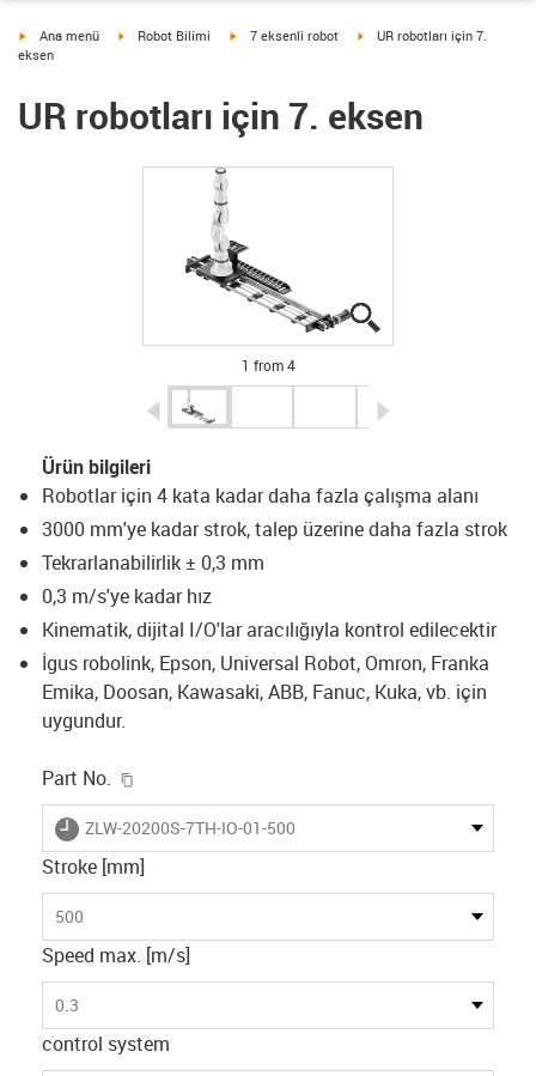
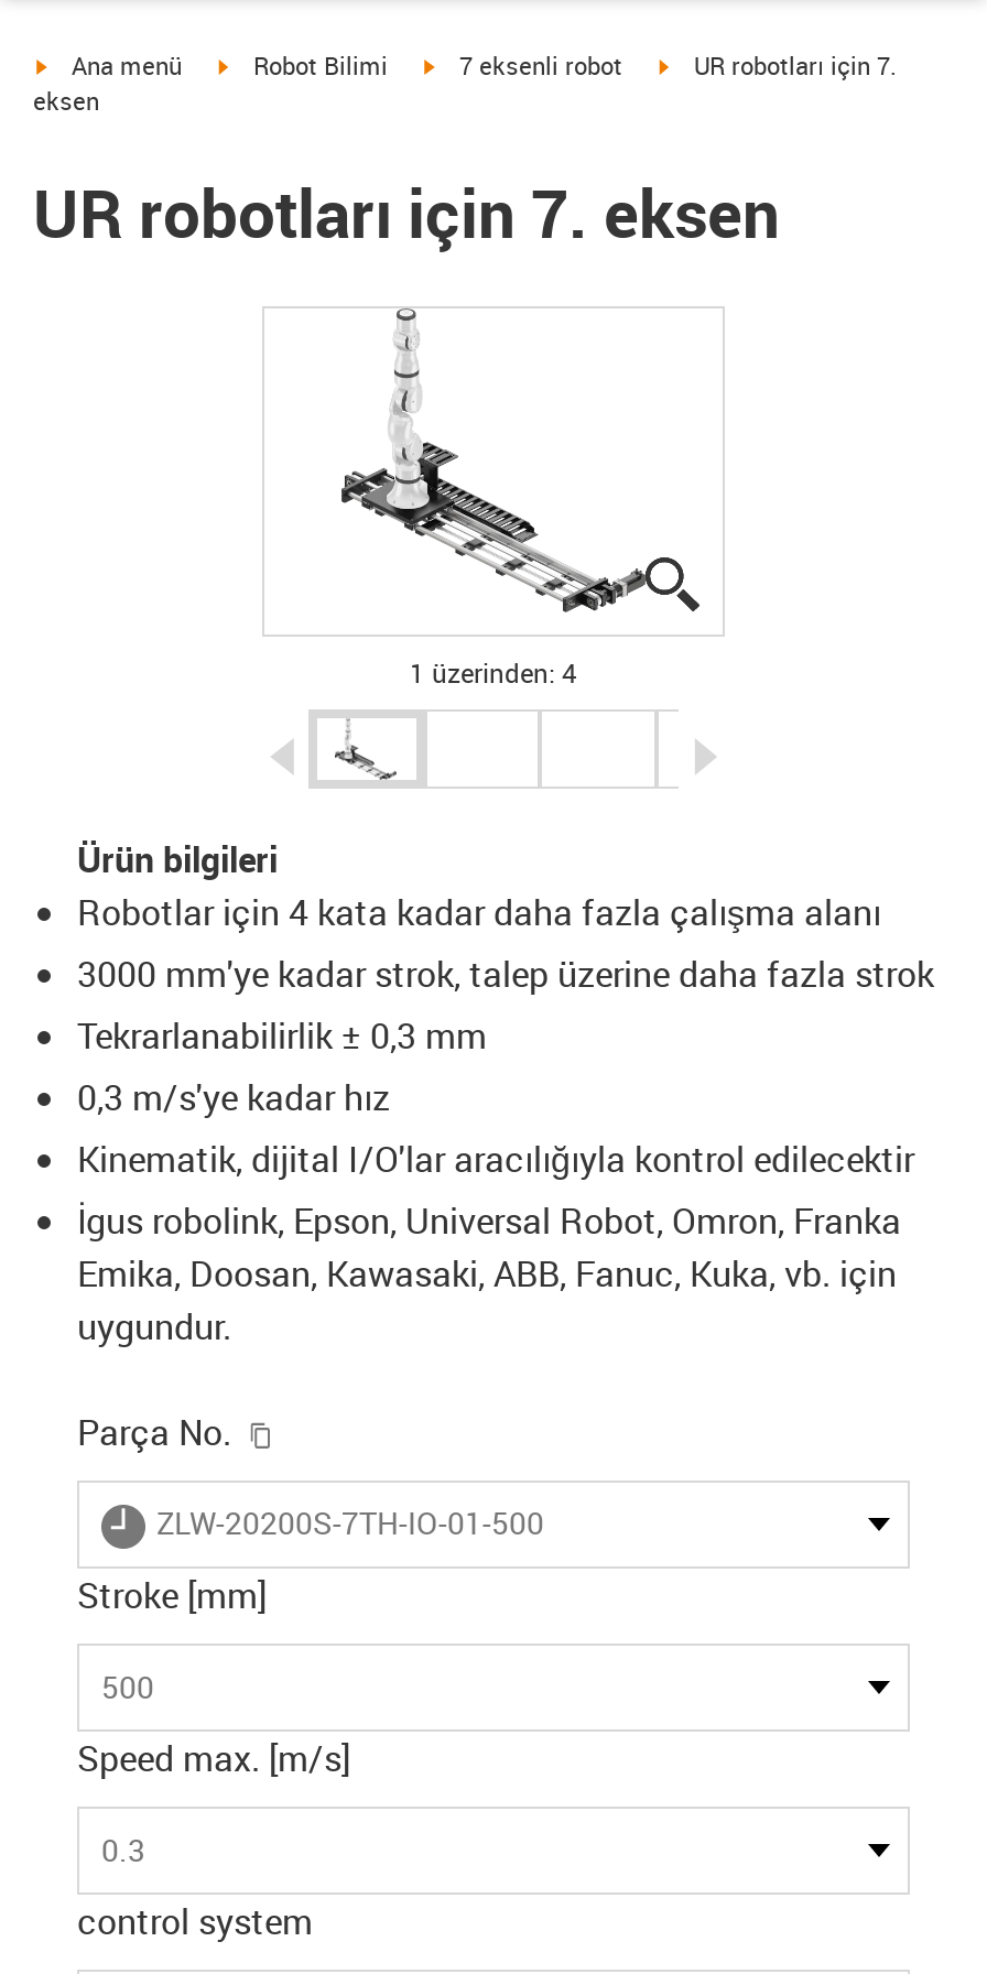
- 1 from 4
+ 1 üzerinden: 4

- Part No.
+ Parça No.
